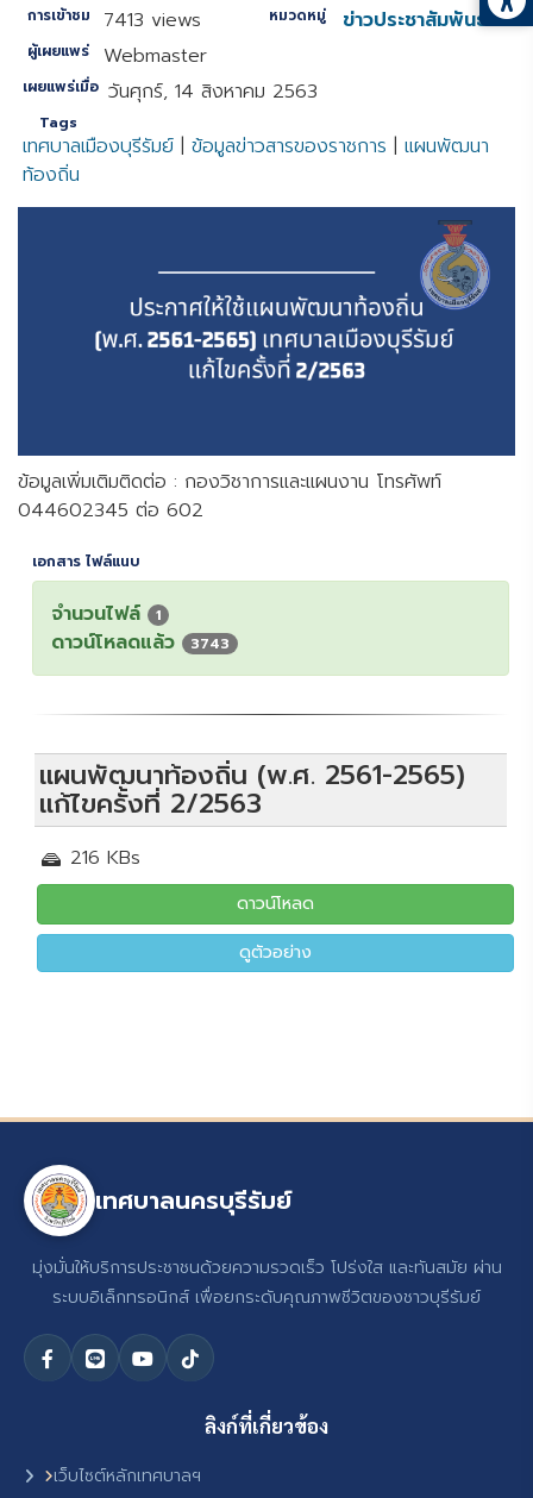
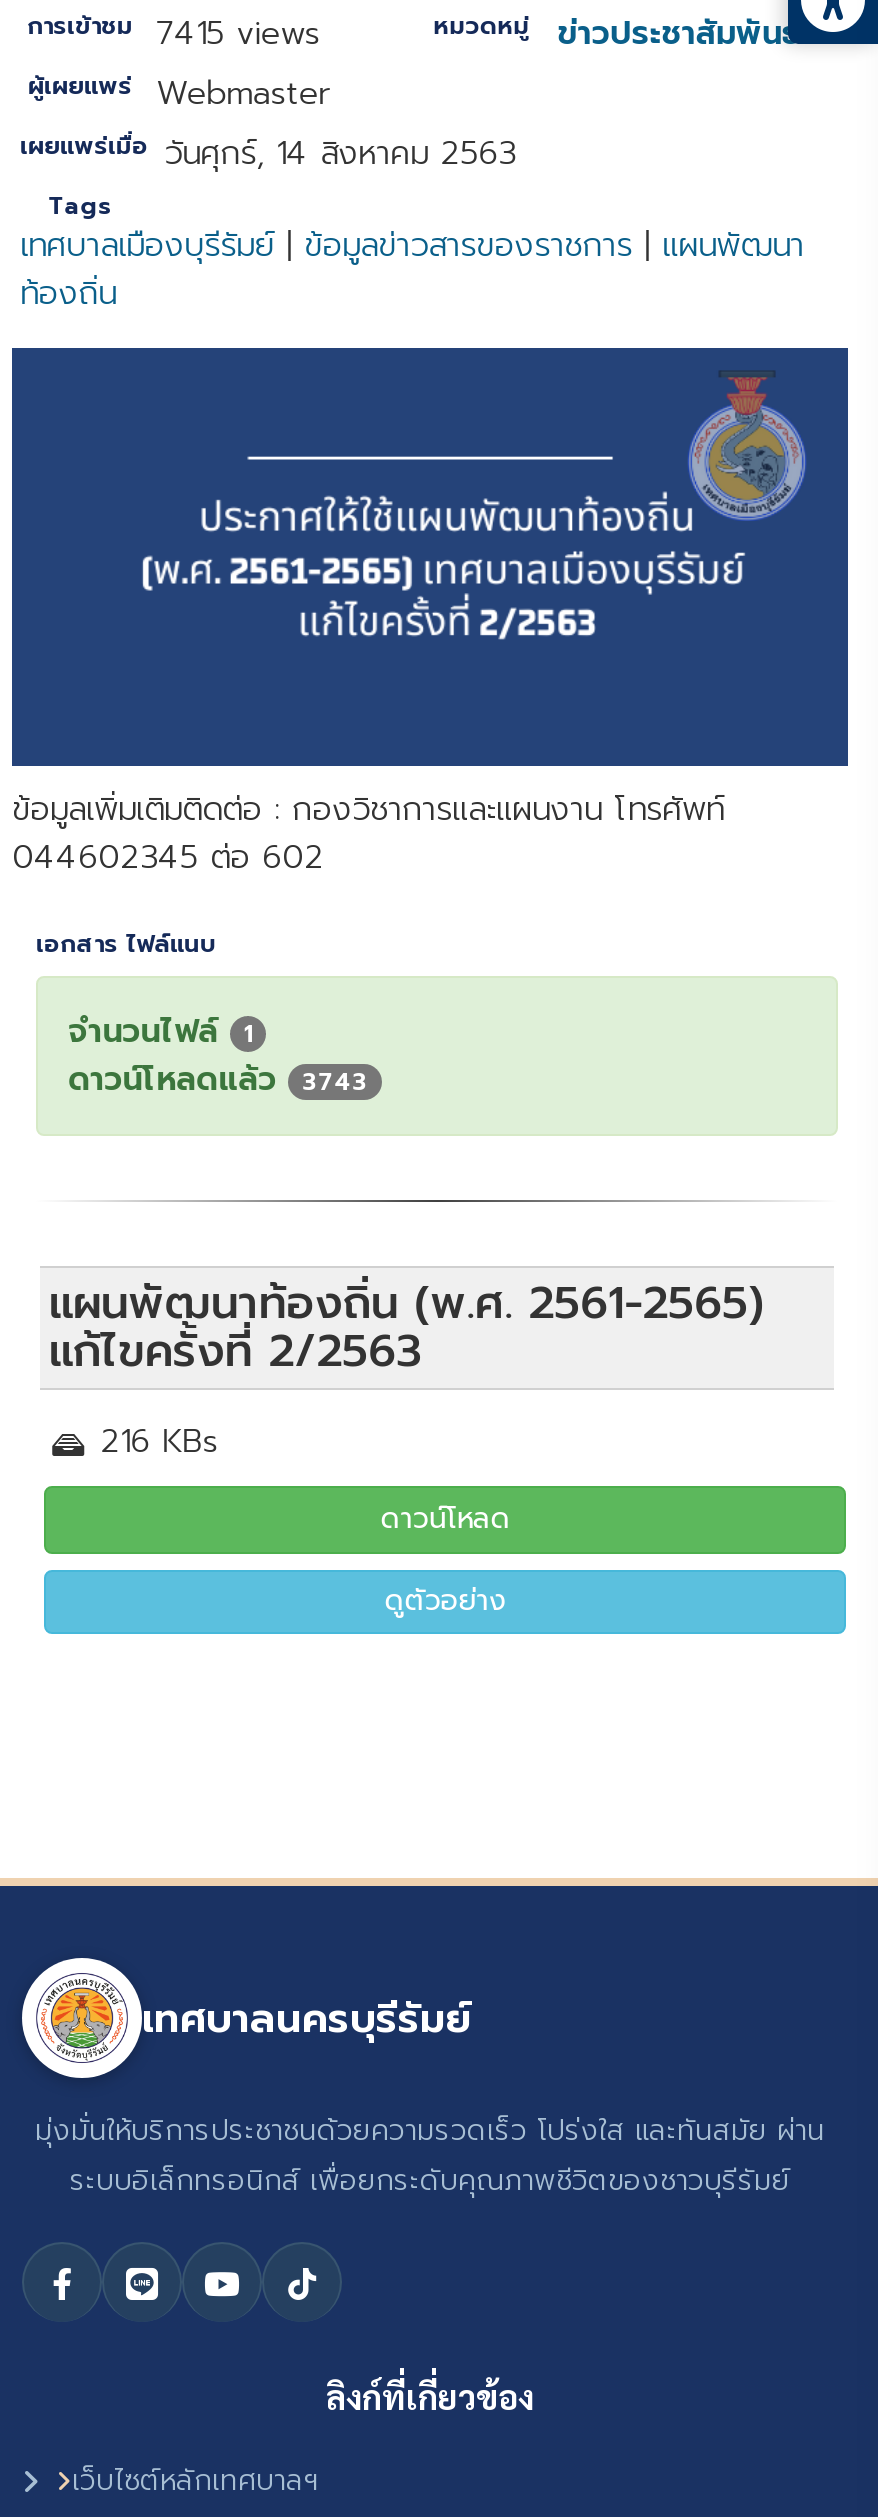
- การเข้าชม 7413 views
+ การเข้าชม 7415 views
